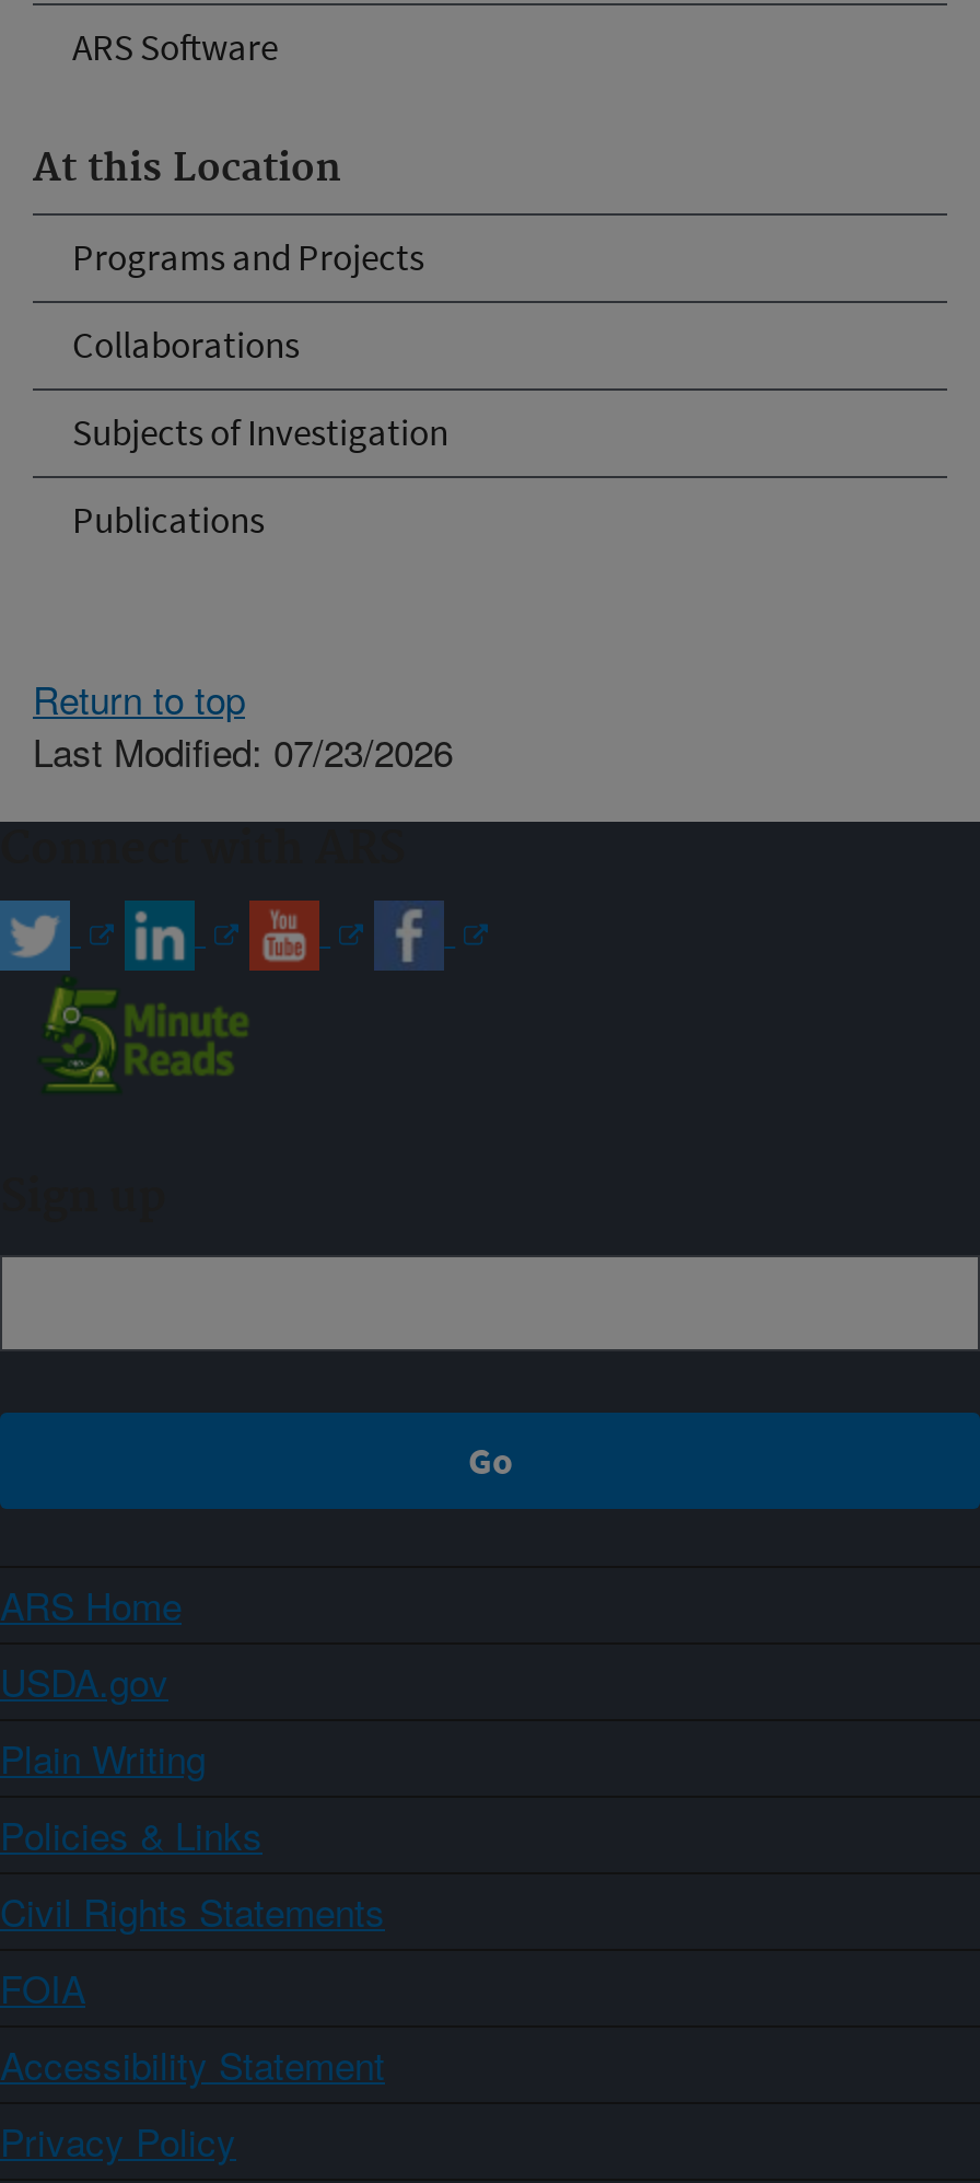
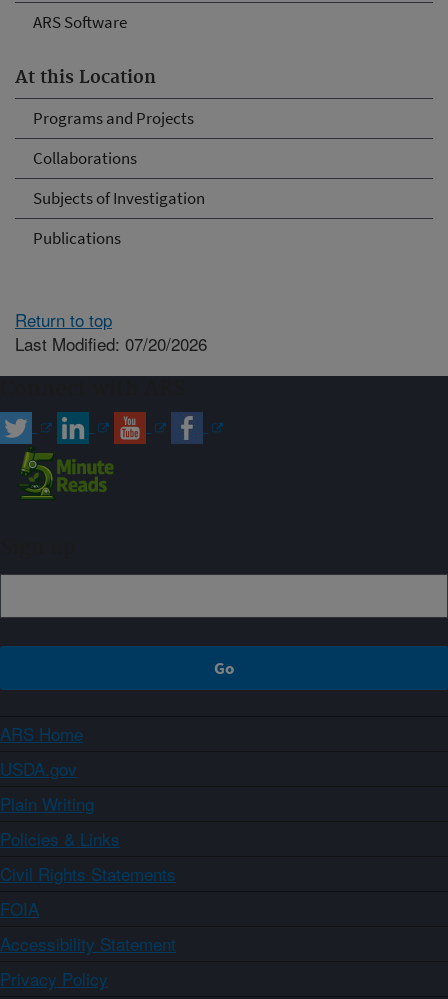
- Last Modified: 07/23/2026
+ Last Modified: 07/20/2026
